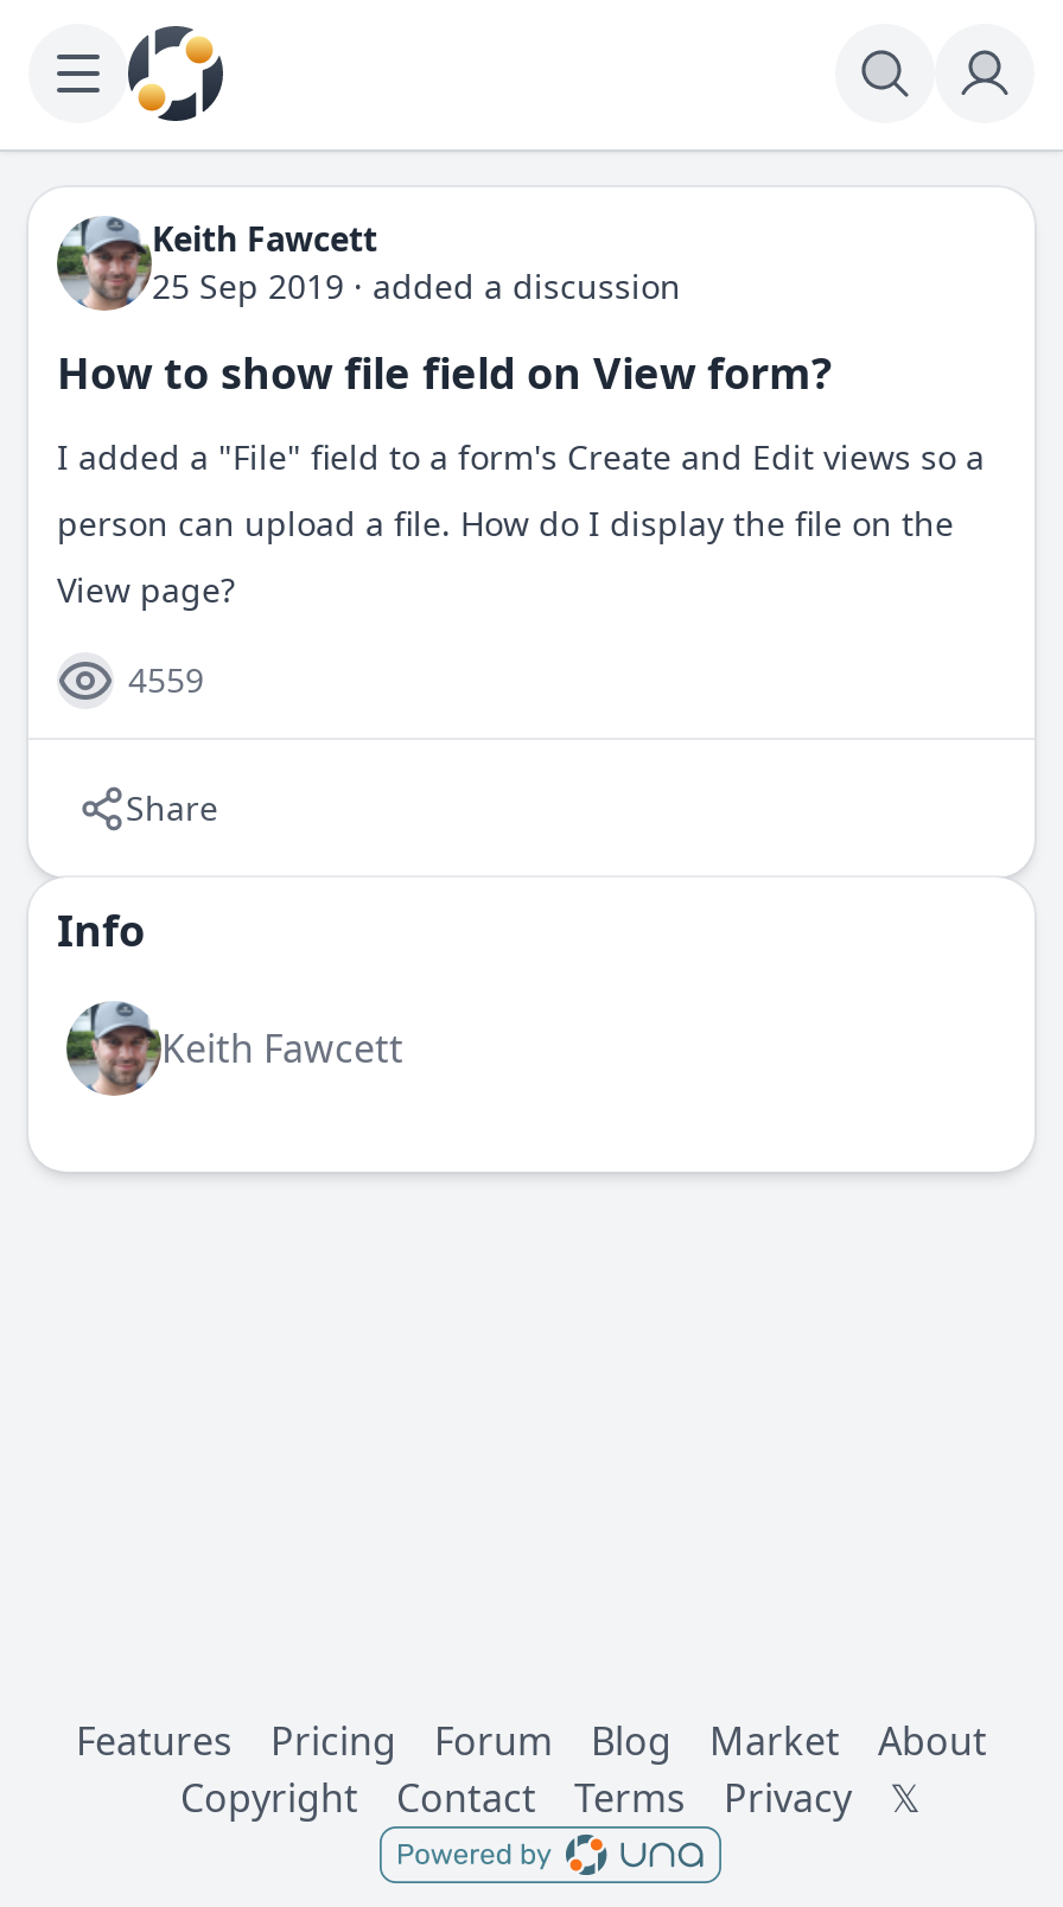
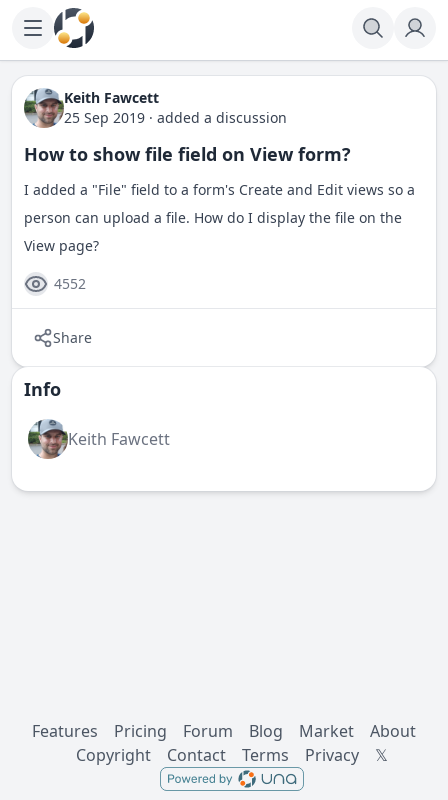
- 4559
+ 4552
